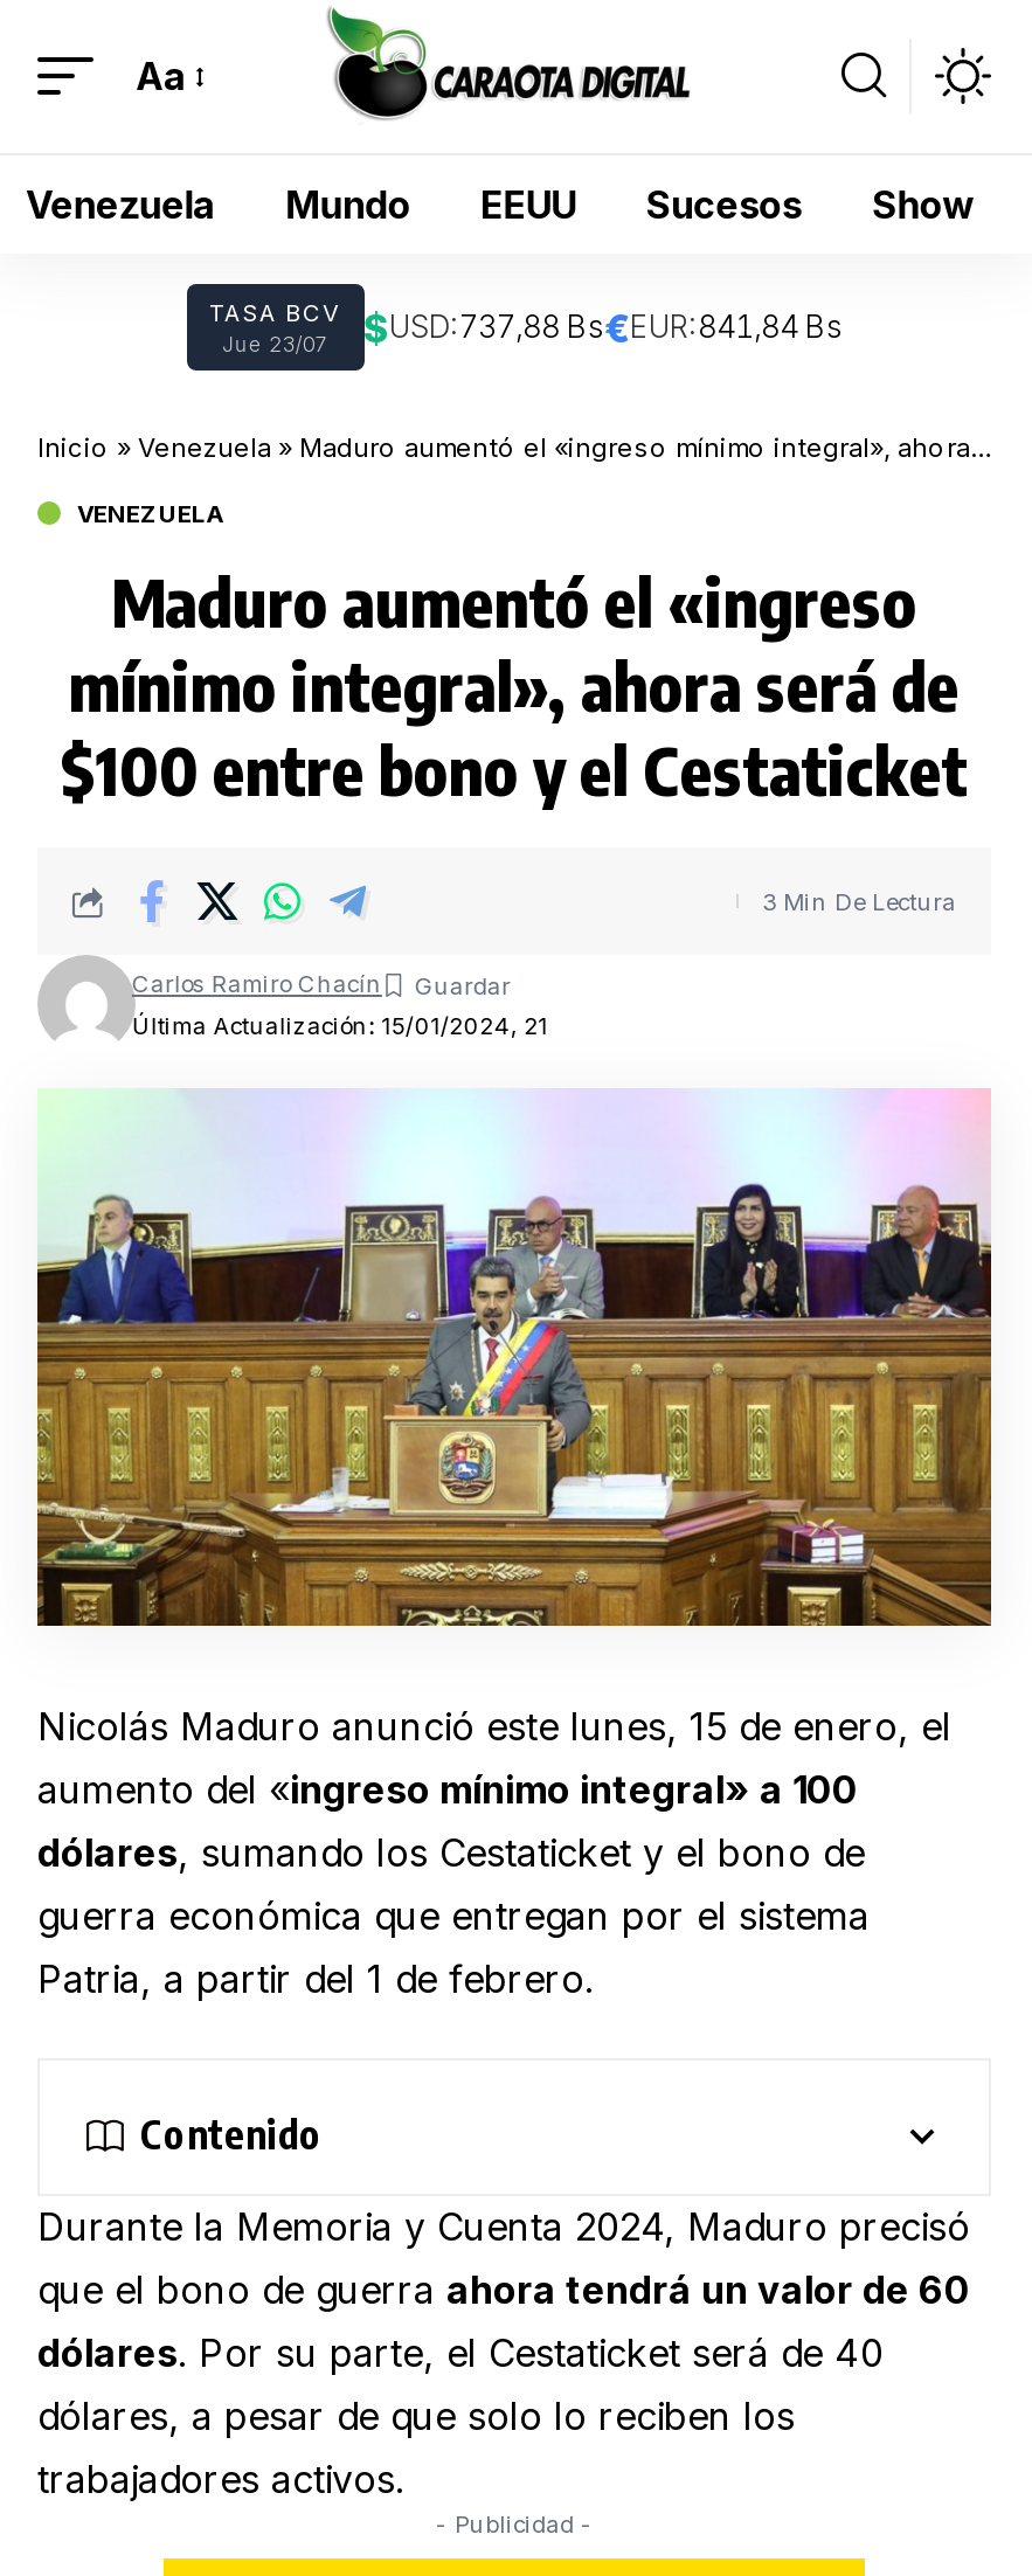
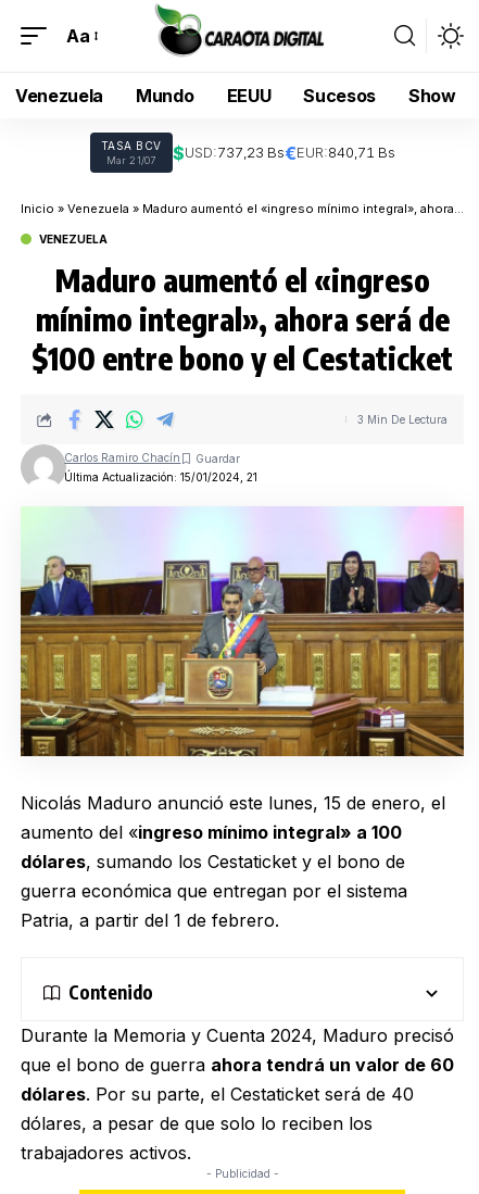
- Jue 23/07
- $USD:737,88 Bs€EUR:841,84 Bs
+ Mar 21/07
+ $USD:737,23 Bs€EUR:840,71 Bs
